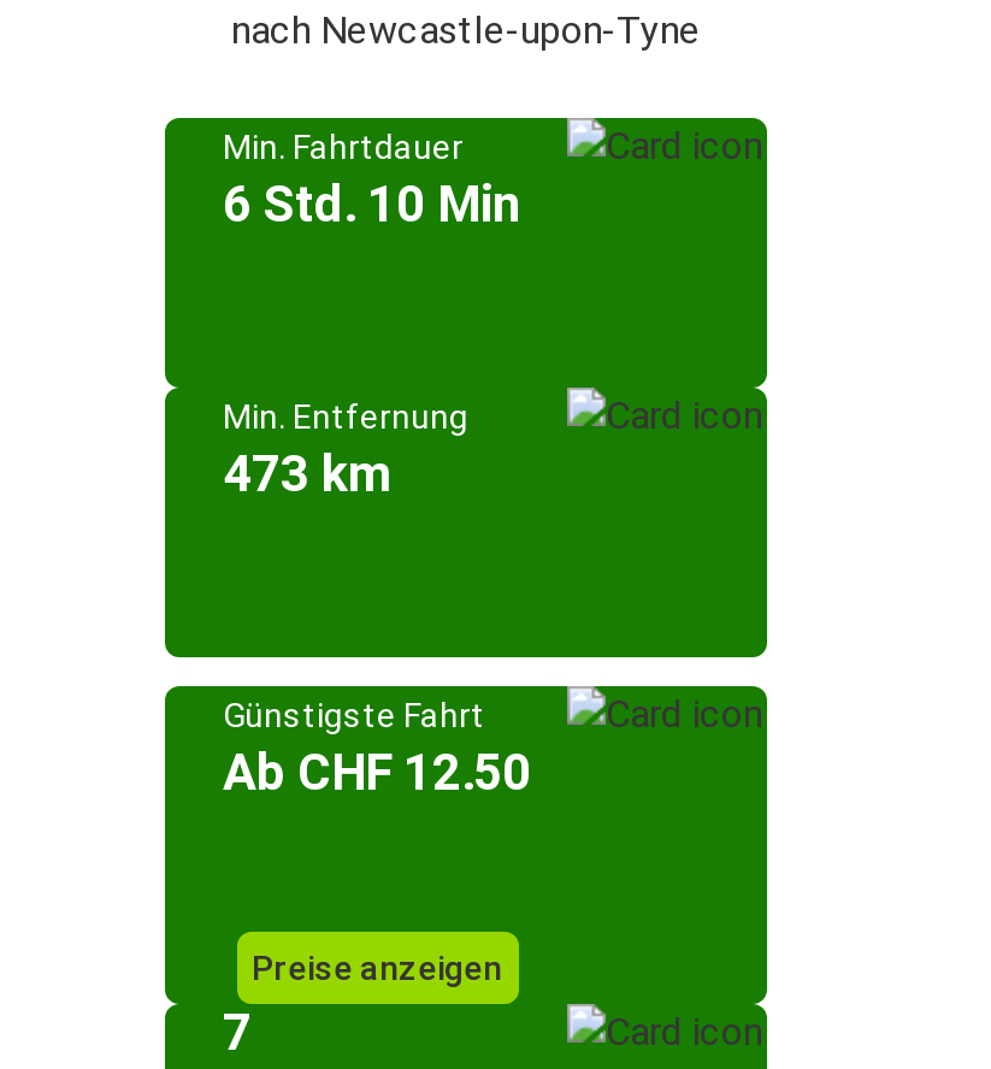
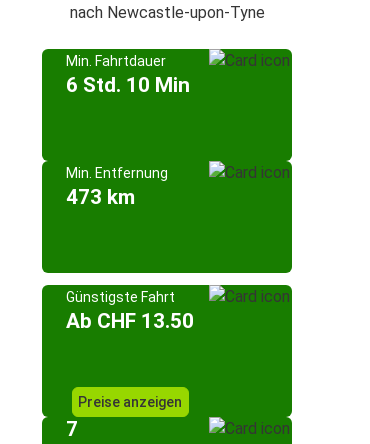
- Ab CHF 12.50
+ Ab CHF 13.50
